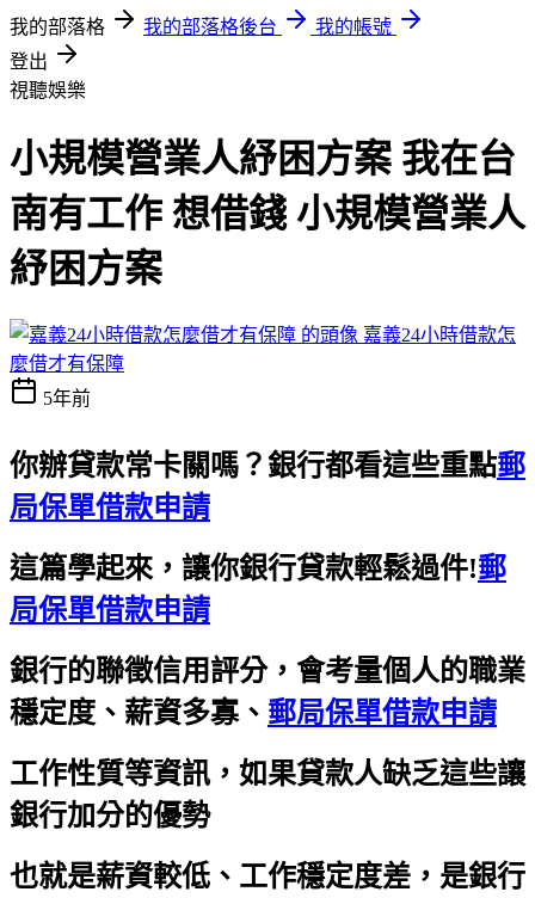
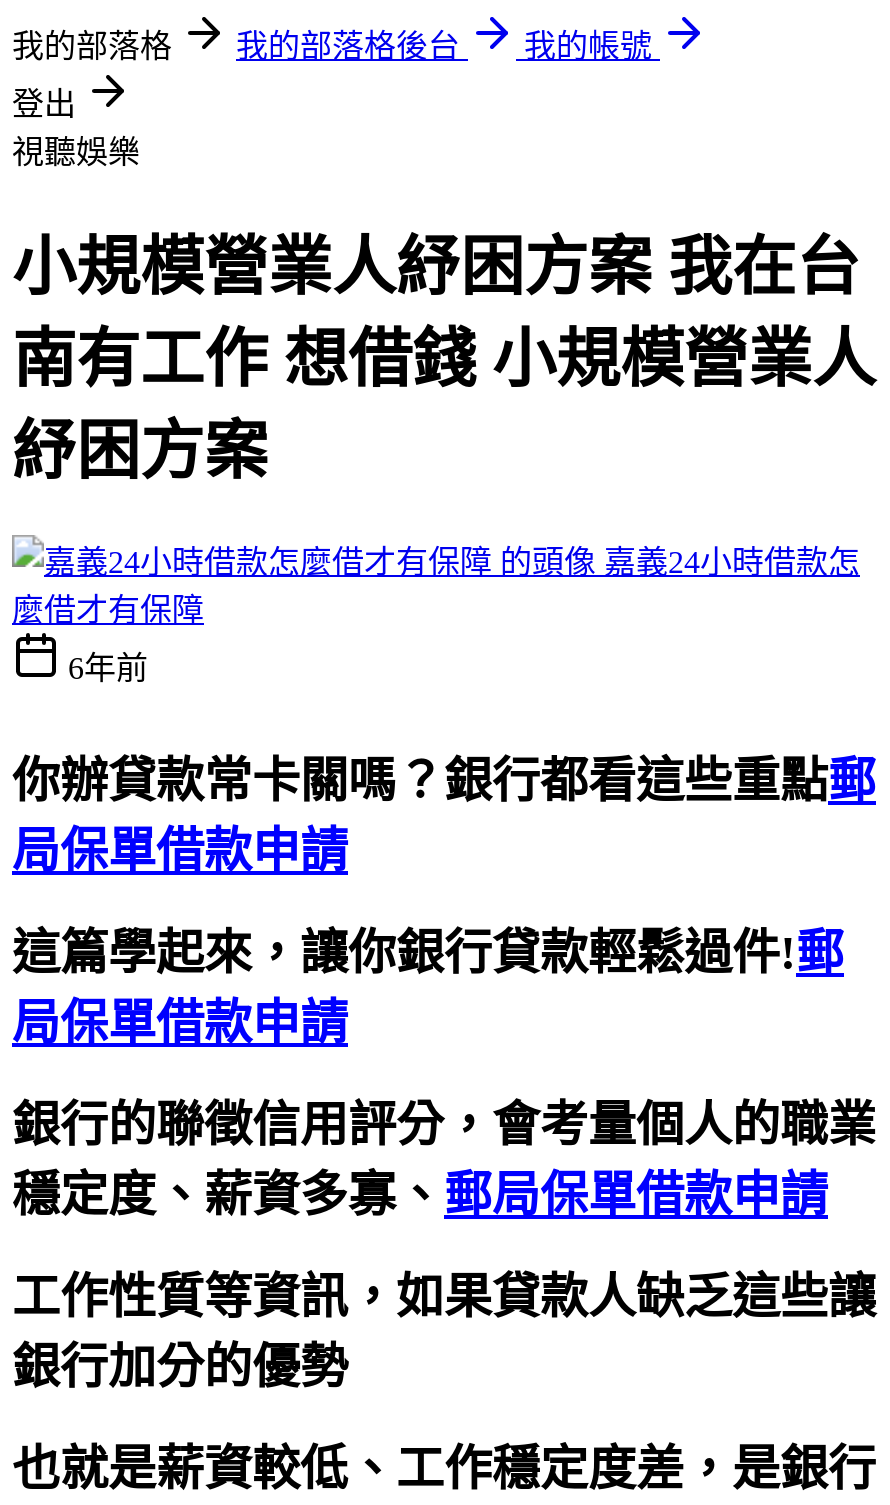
- 5年前
+ 6年前
